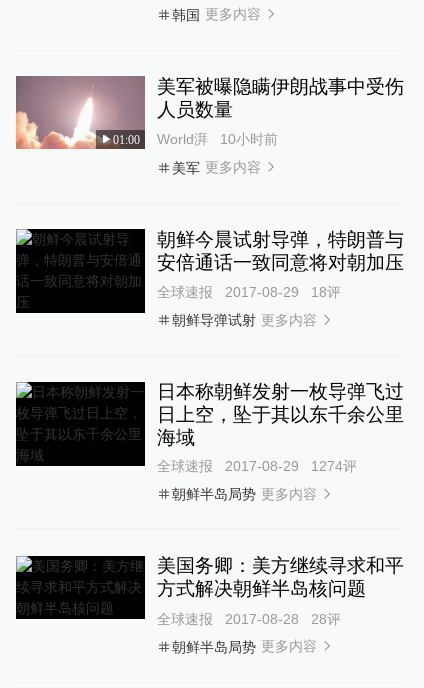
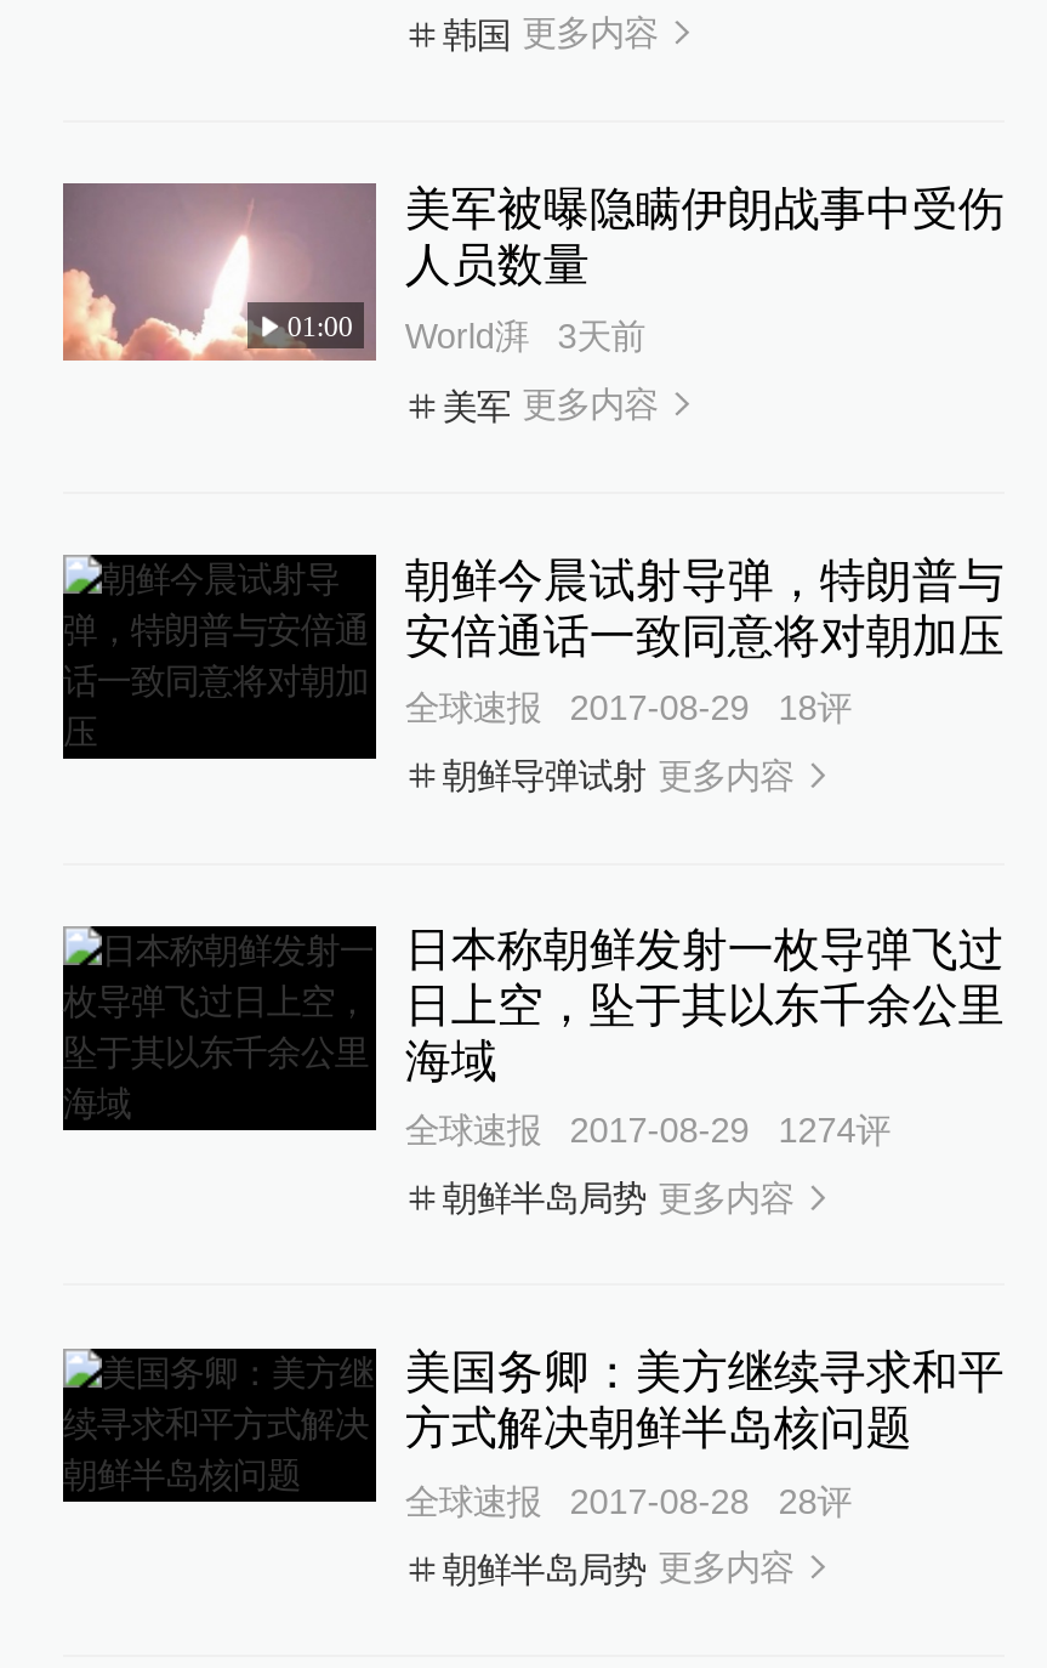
- 01:00 World湃 10小时前
+ 01:00 World湃 3天前
